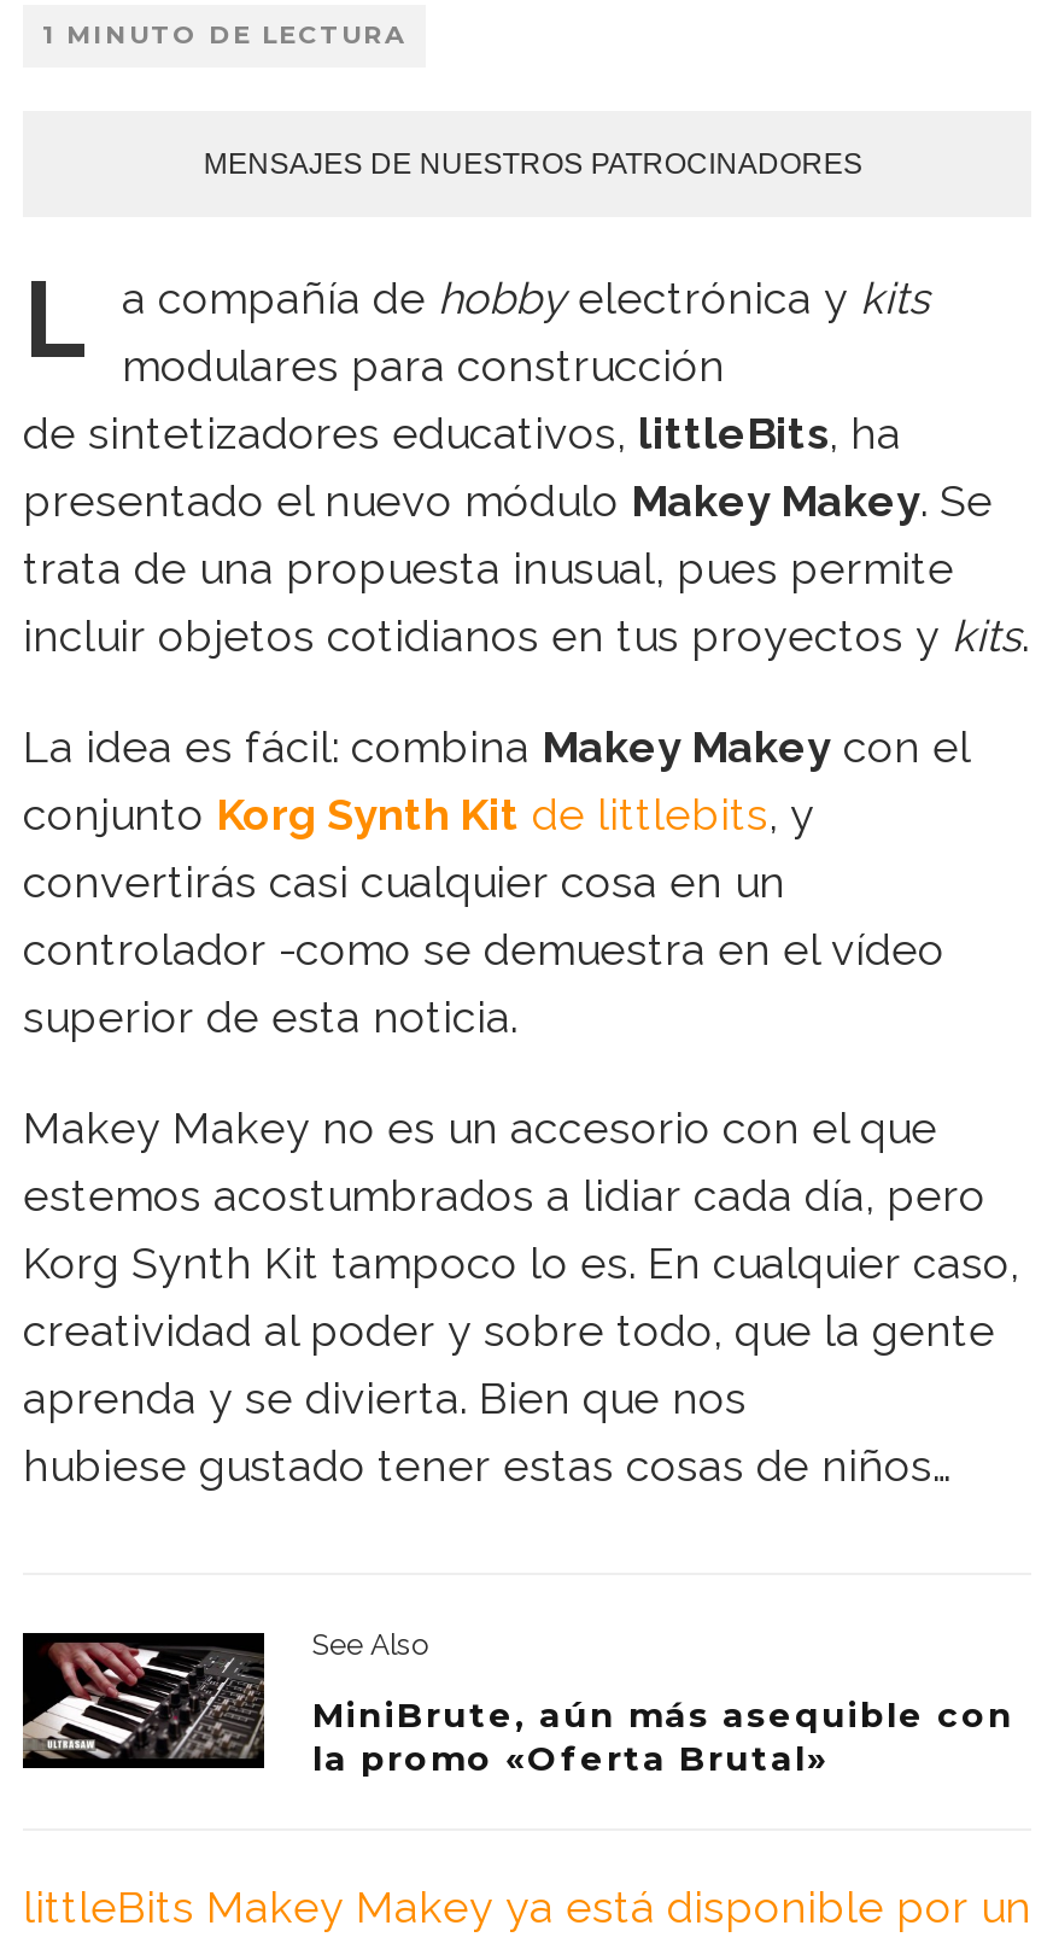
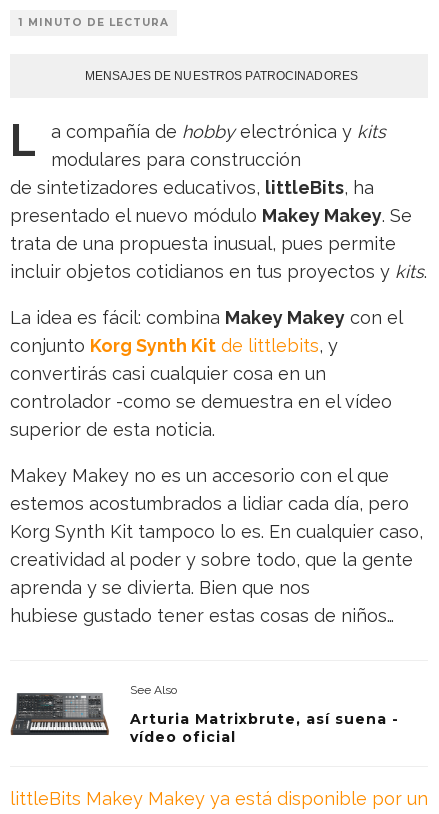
- [image]
- MiniBrute, aún más asequible con
- la promo «Oferta Brutal»
+ [image]
+ Arturia Matrixbrute, así suena -
+ vídeo oficial
